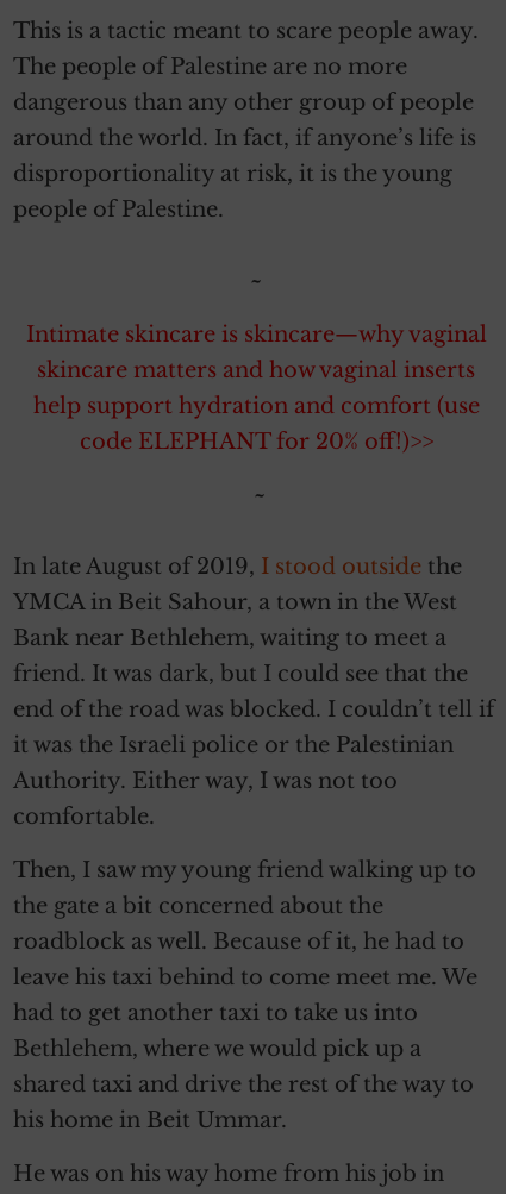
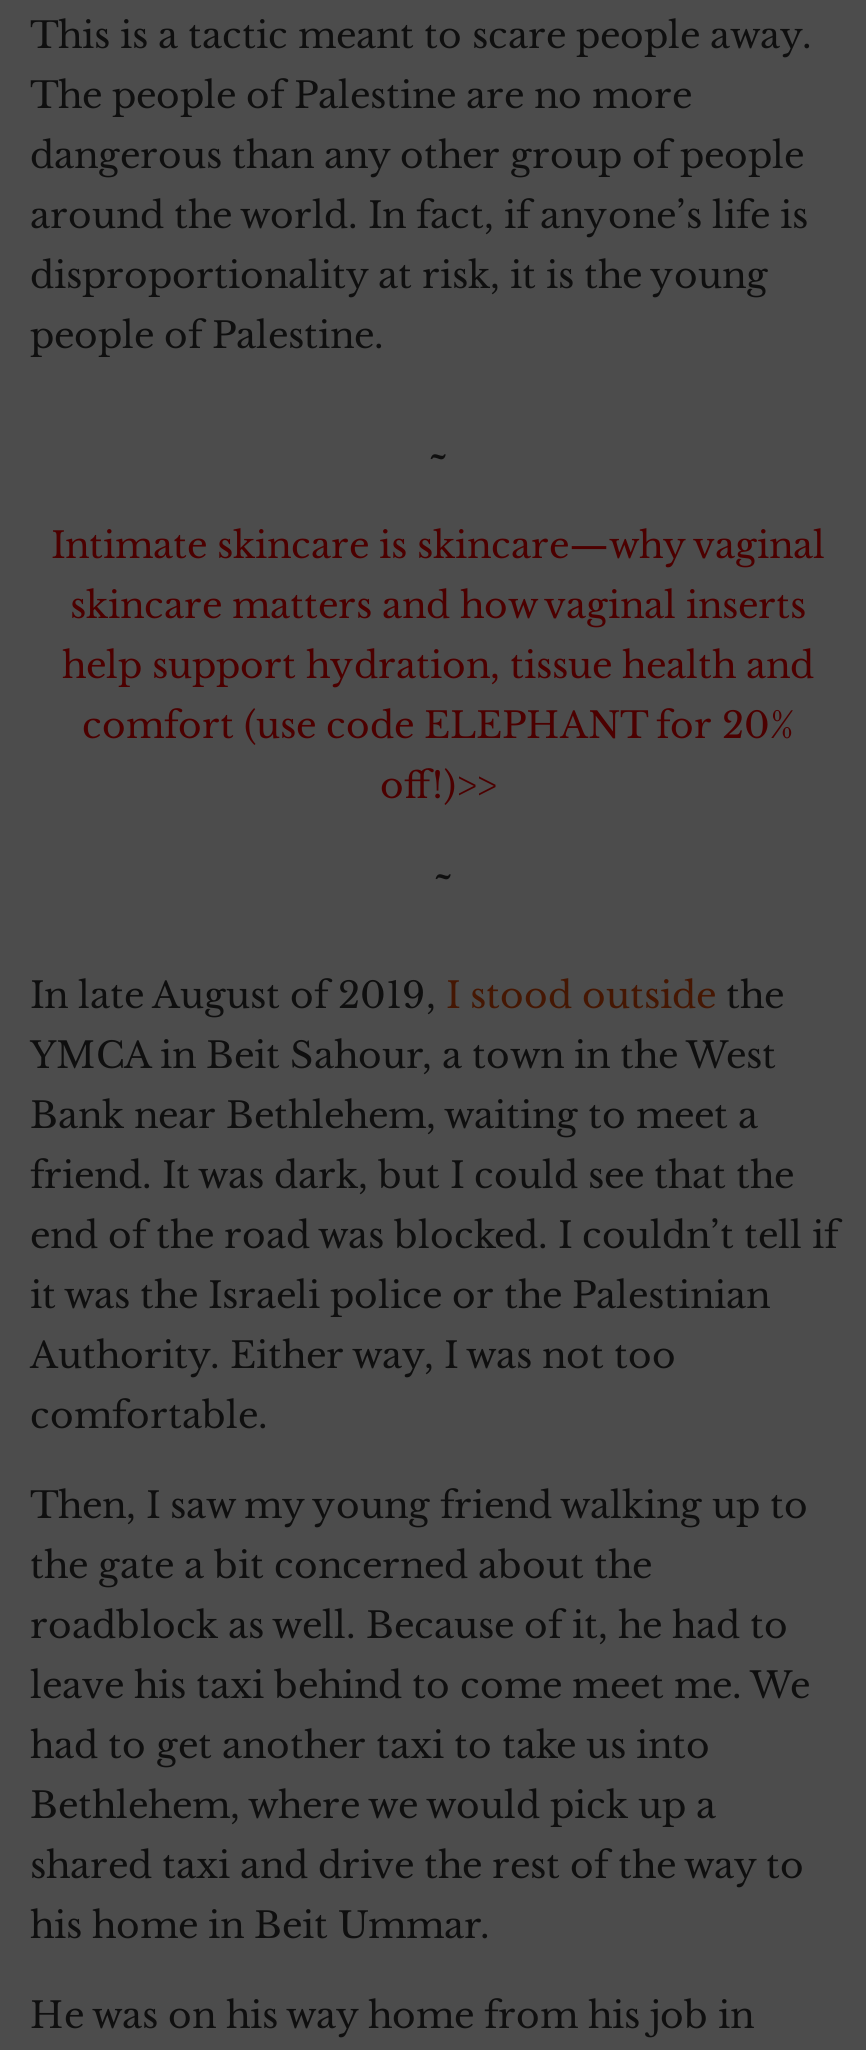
- help support hydration and comfort (use
- code ELEPHANT for 20% off!)>>
+ help support hydration, tissue health and
+ comfort (use code ELEPHANT for 20%
+ off!)>>
